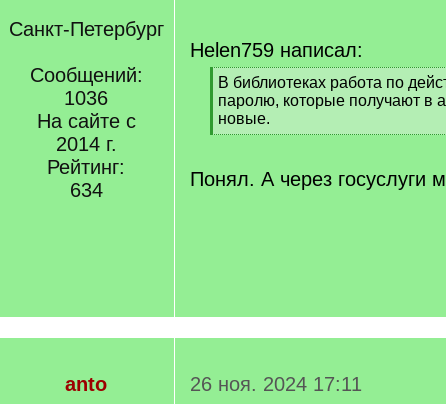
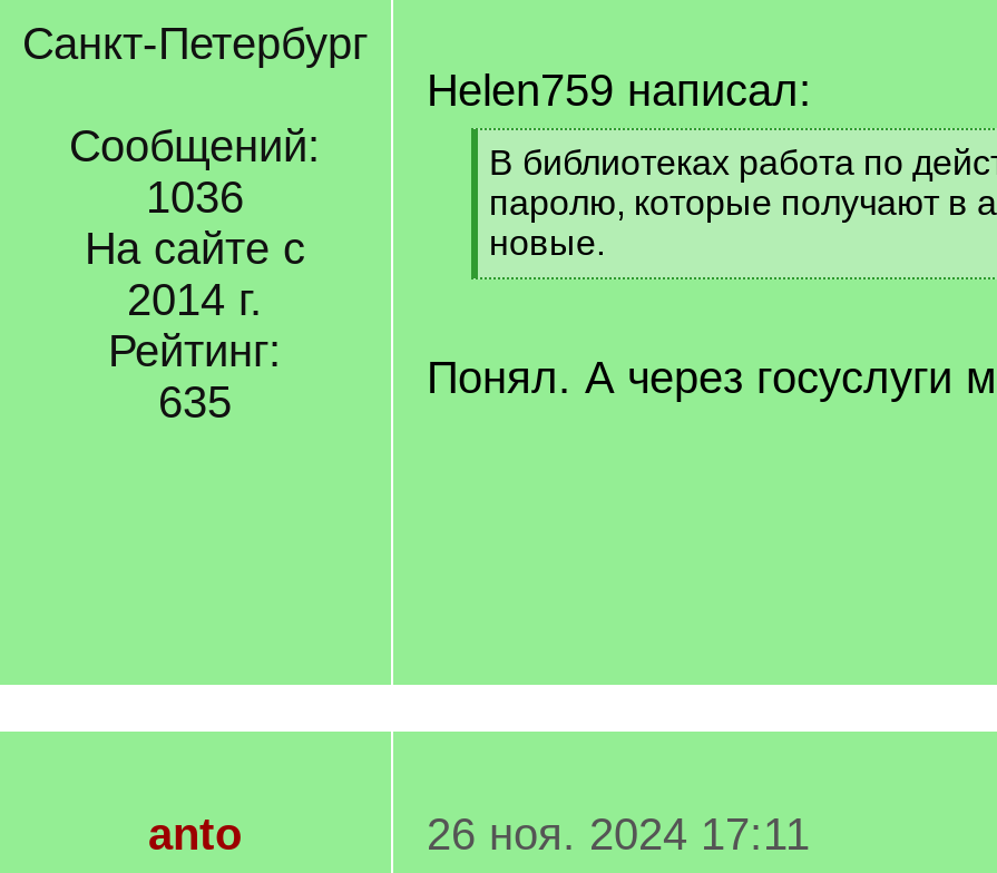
- 634
+ 635
